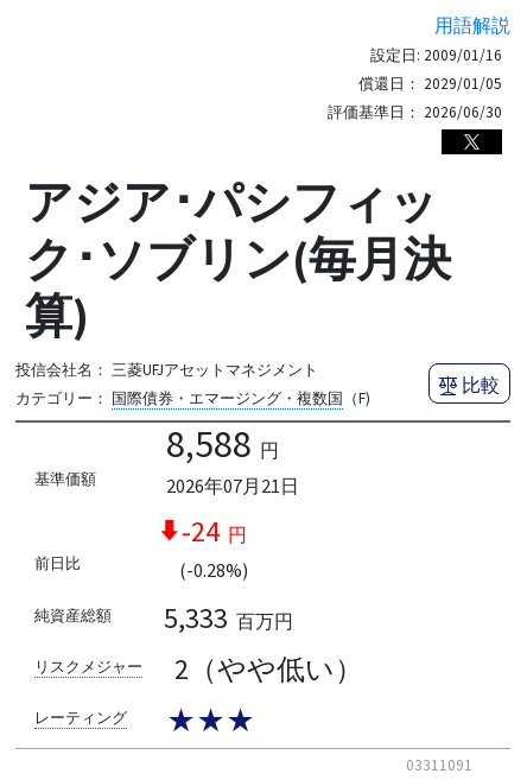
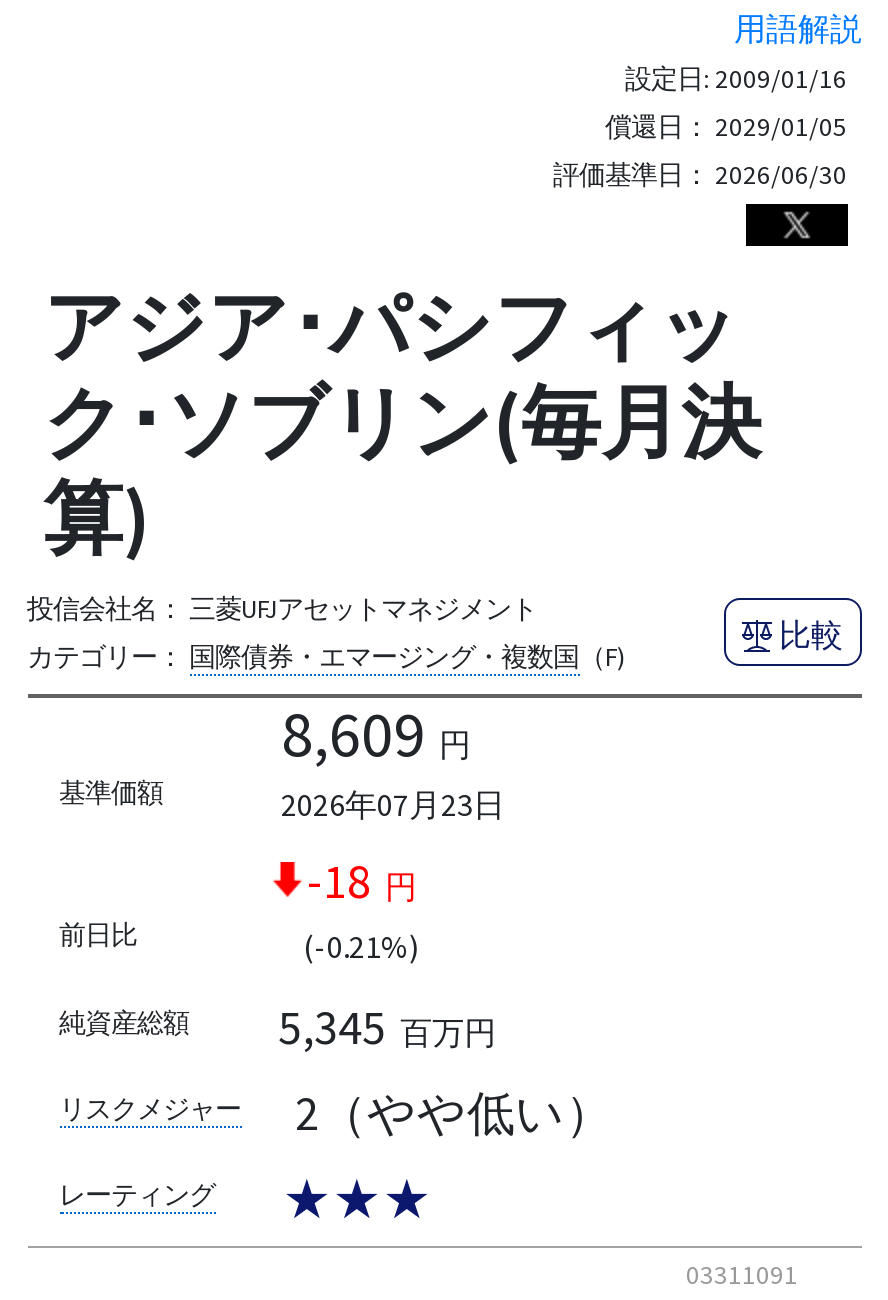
- 8,588 円
+ 8,609 円

- 2026年07月21日
+ 2026年07月23日

- -24 円
+ -18 円

- (-0.28%)
+ (-0.21%)

- 5,333 百万円
+ 5,345 百万円
